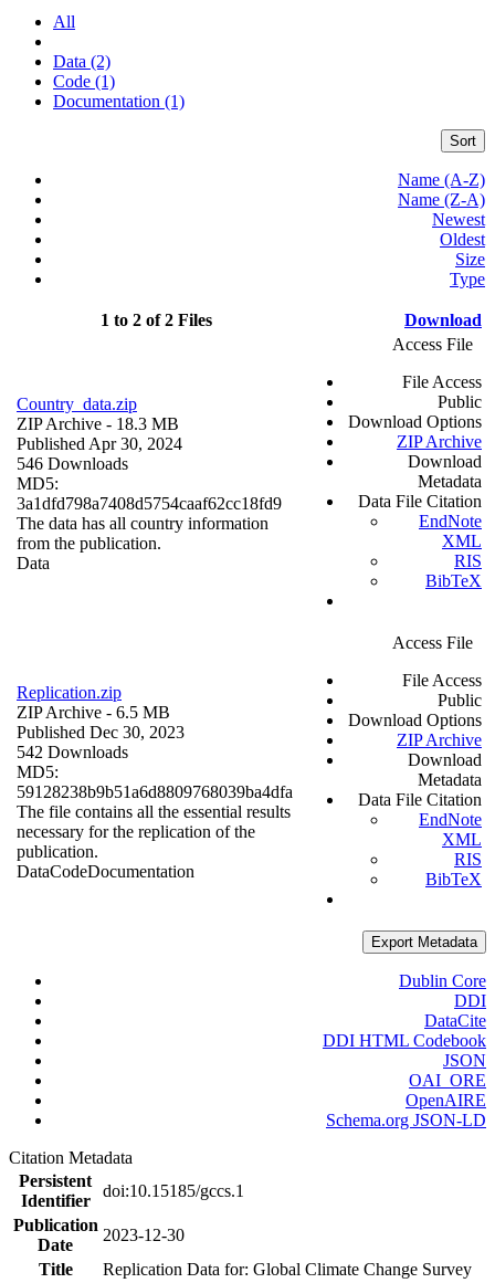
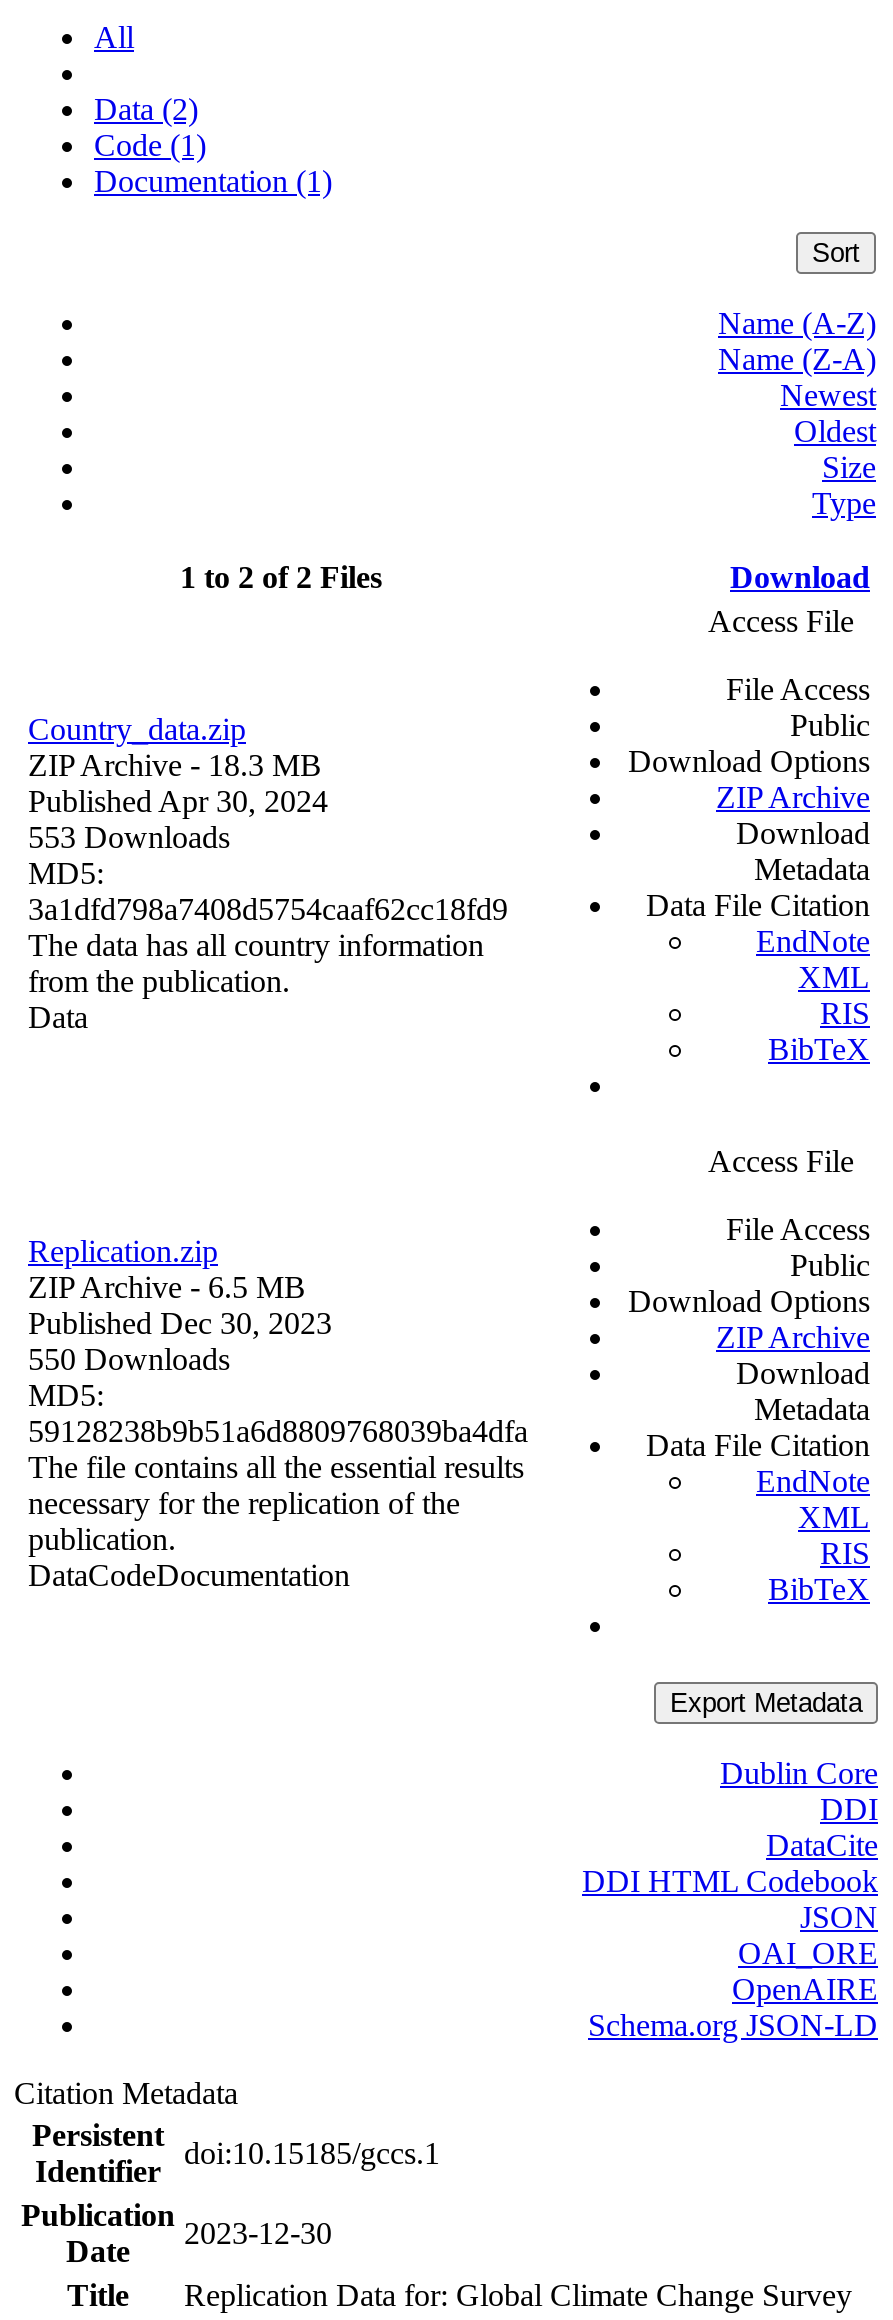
- 546 Downloads
+ 553 Downloads

- 542 Downloads
+ 550 Downloads
